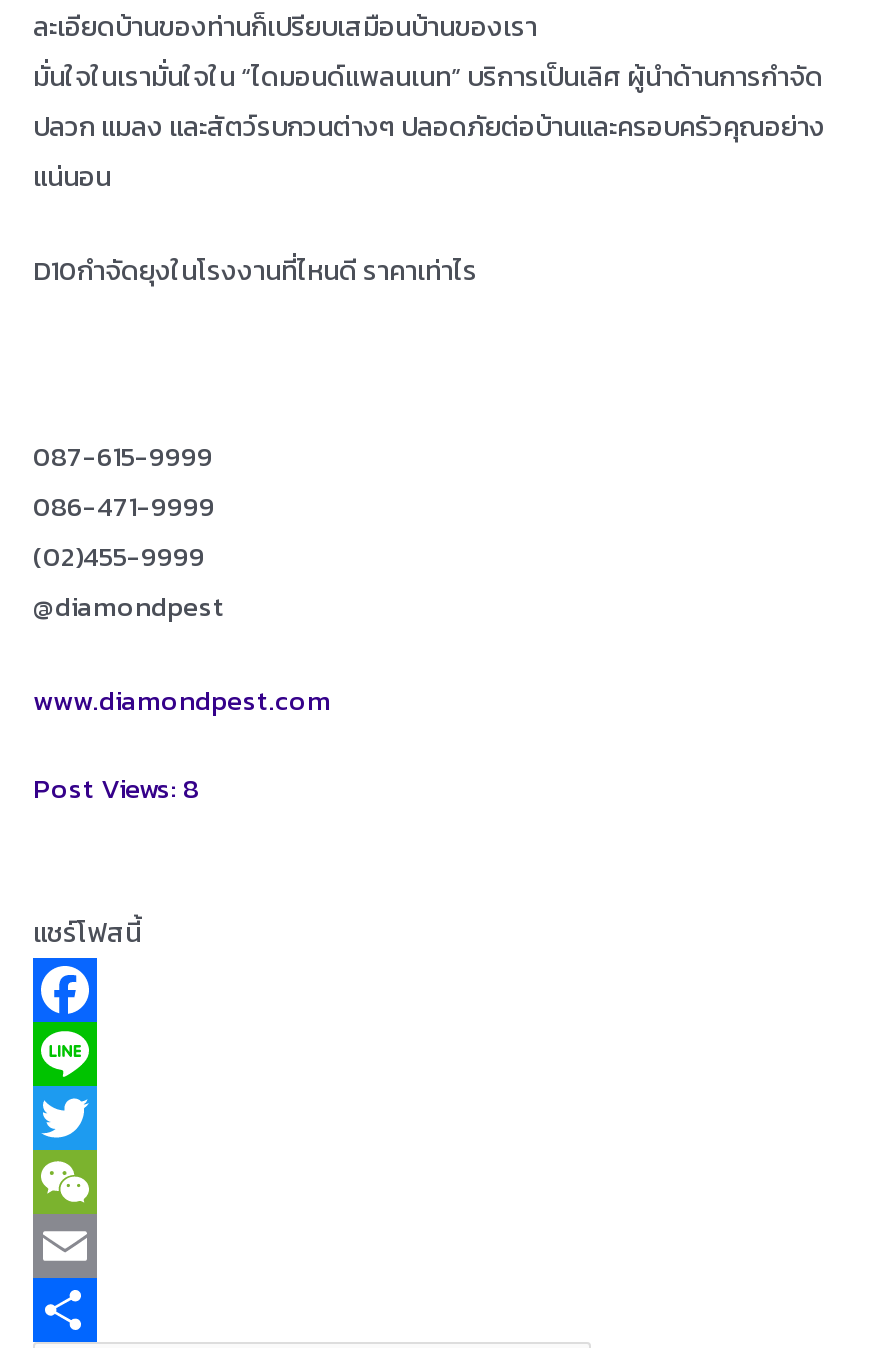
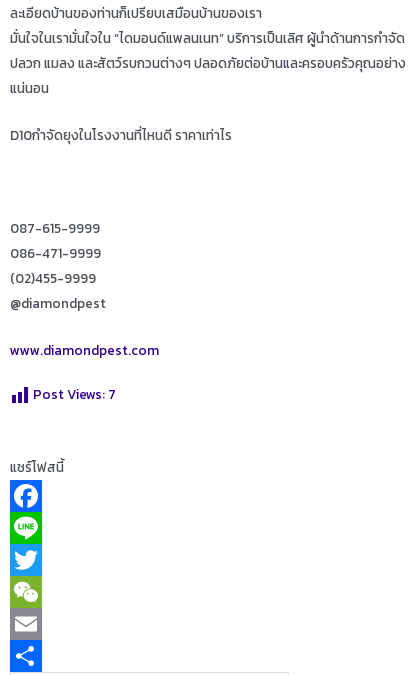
- Post Views: 8
+ Post Views: 7
